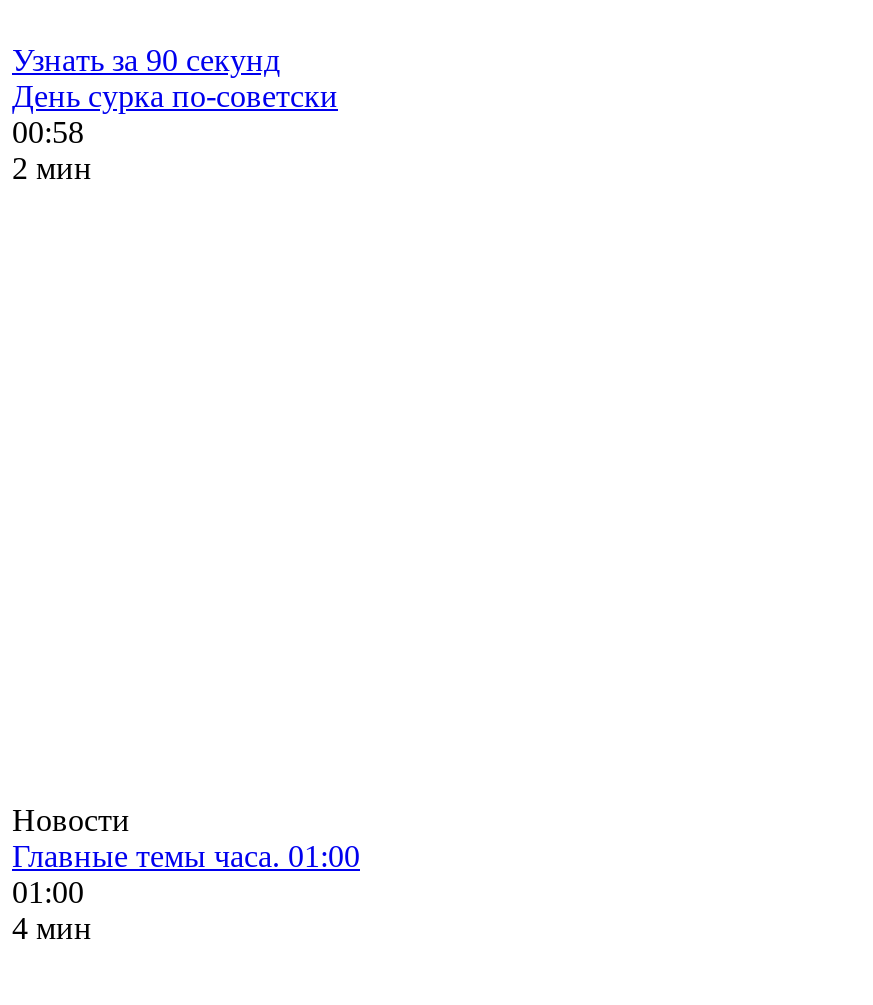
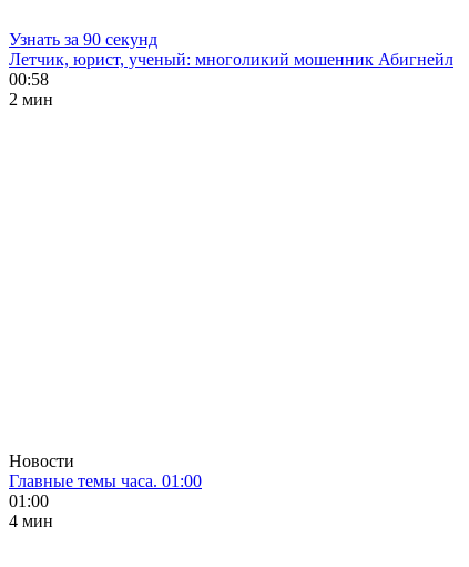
- День сурка по-советски
+ Летчик, юрист, ученый: многоликий мошенник Абигнейл
